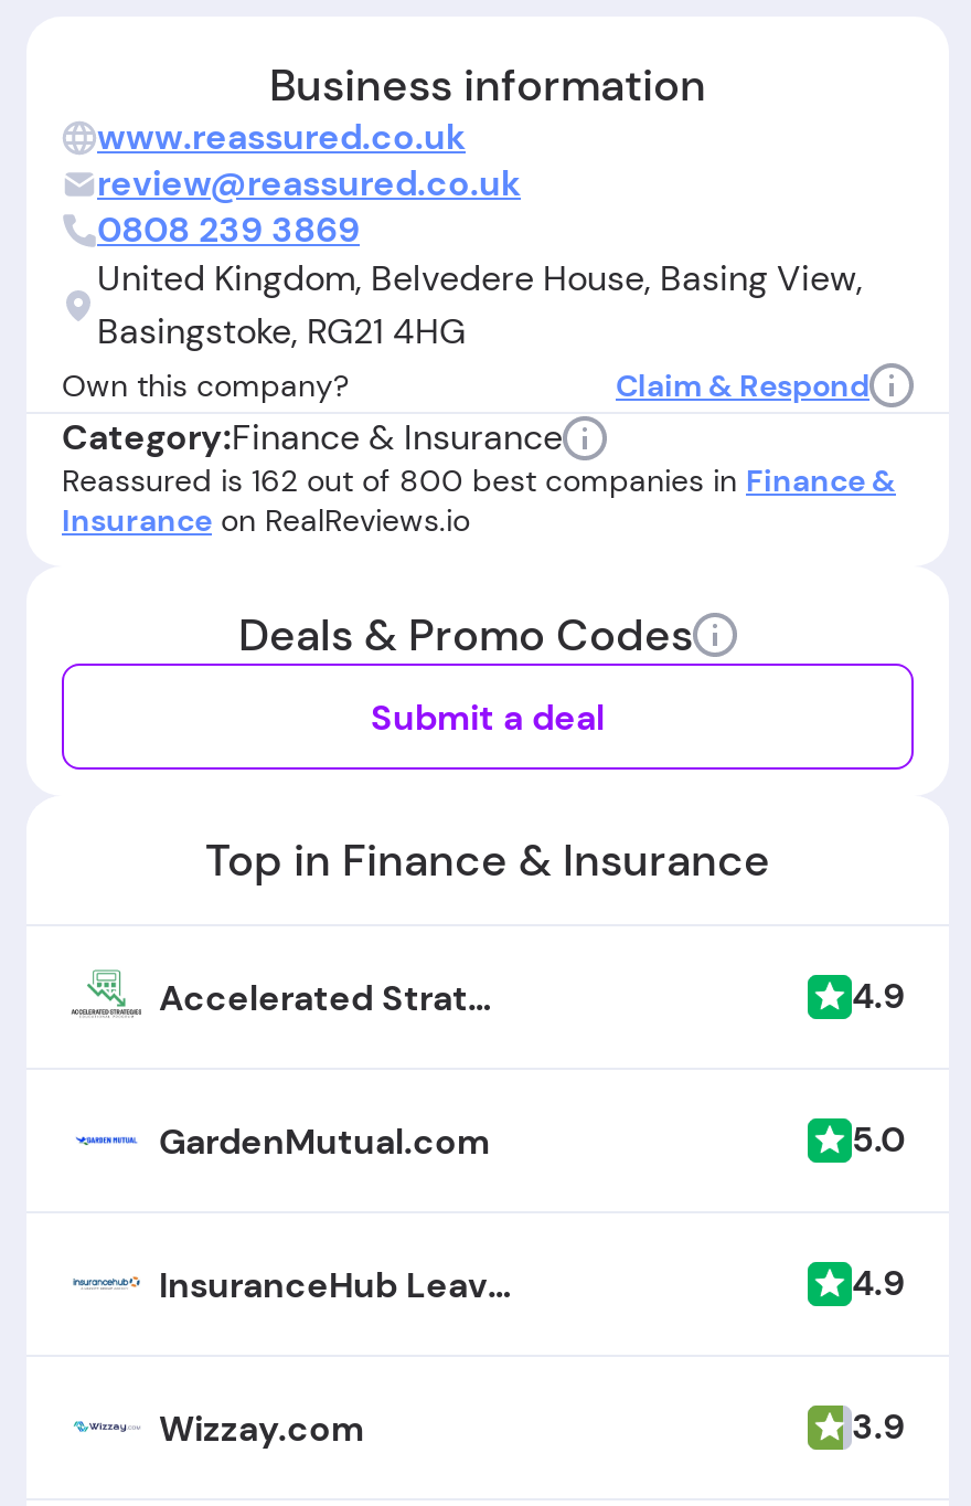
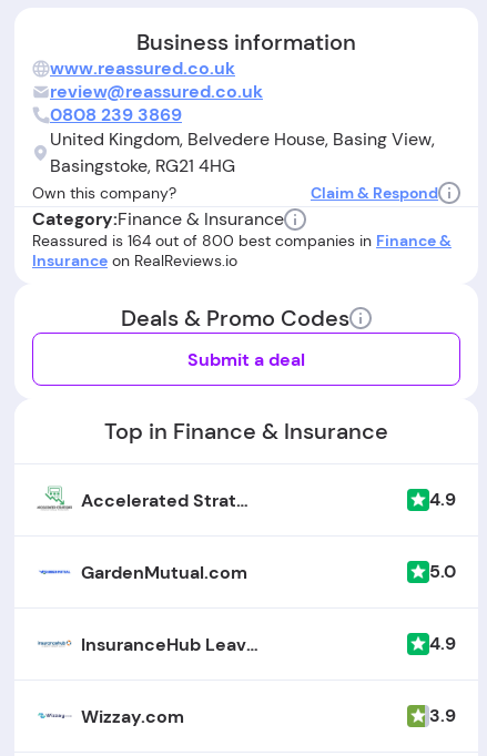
- Reassured is 162 out of 800 best companies in Finance &
+ Reassured is 164 out of 800 best companies in Finance &
